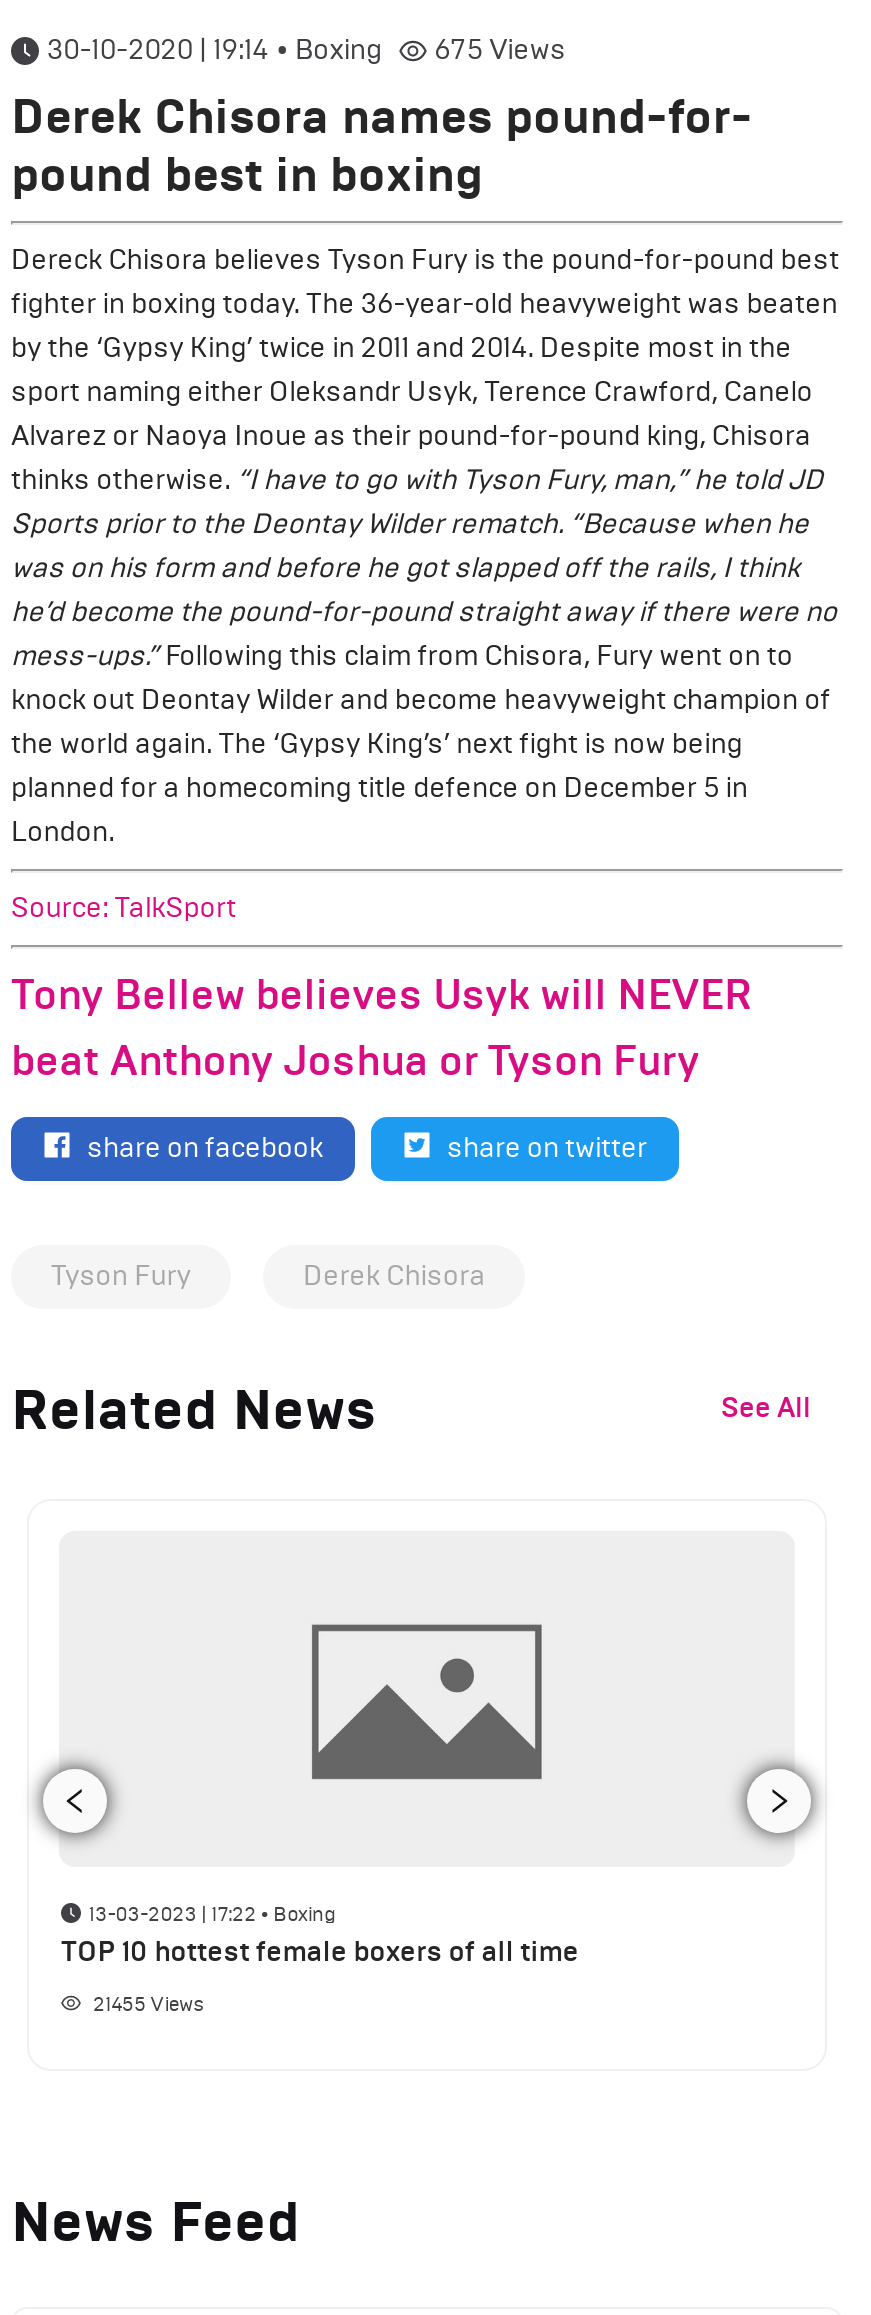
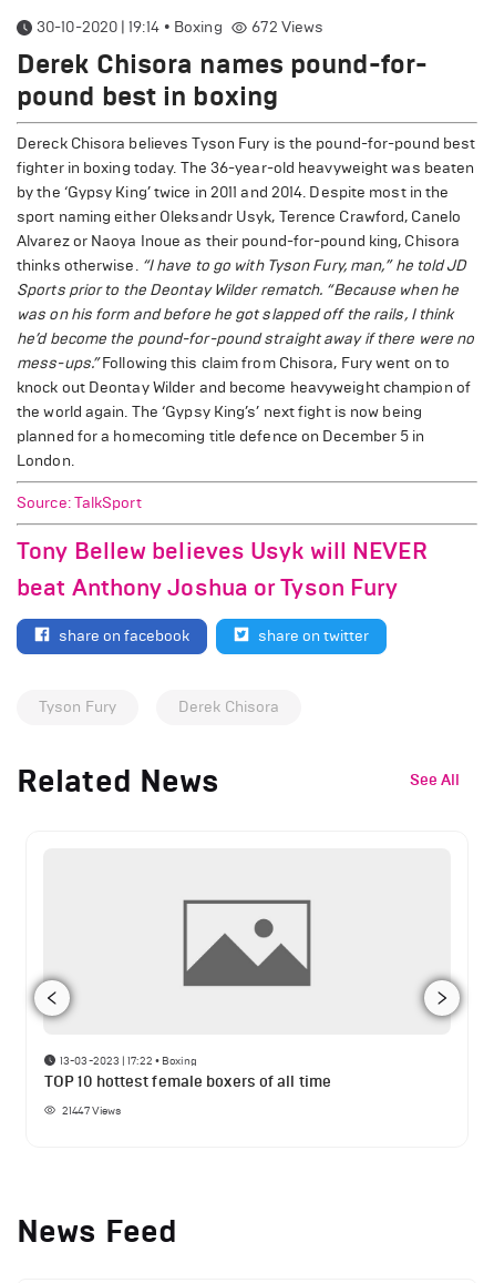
- 675 Views
+ 672 Views

- 21455 Views
+ 21447 Views
